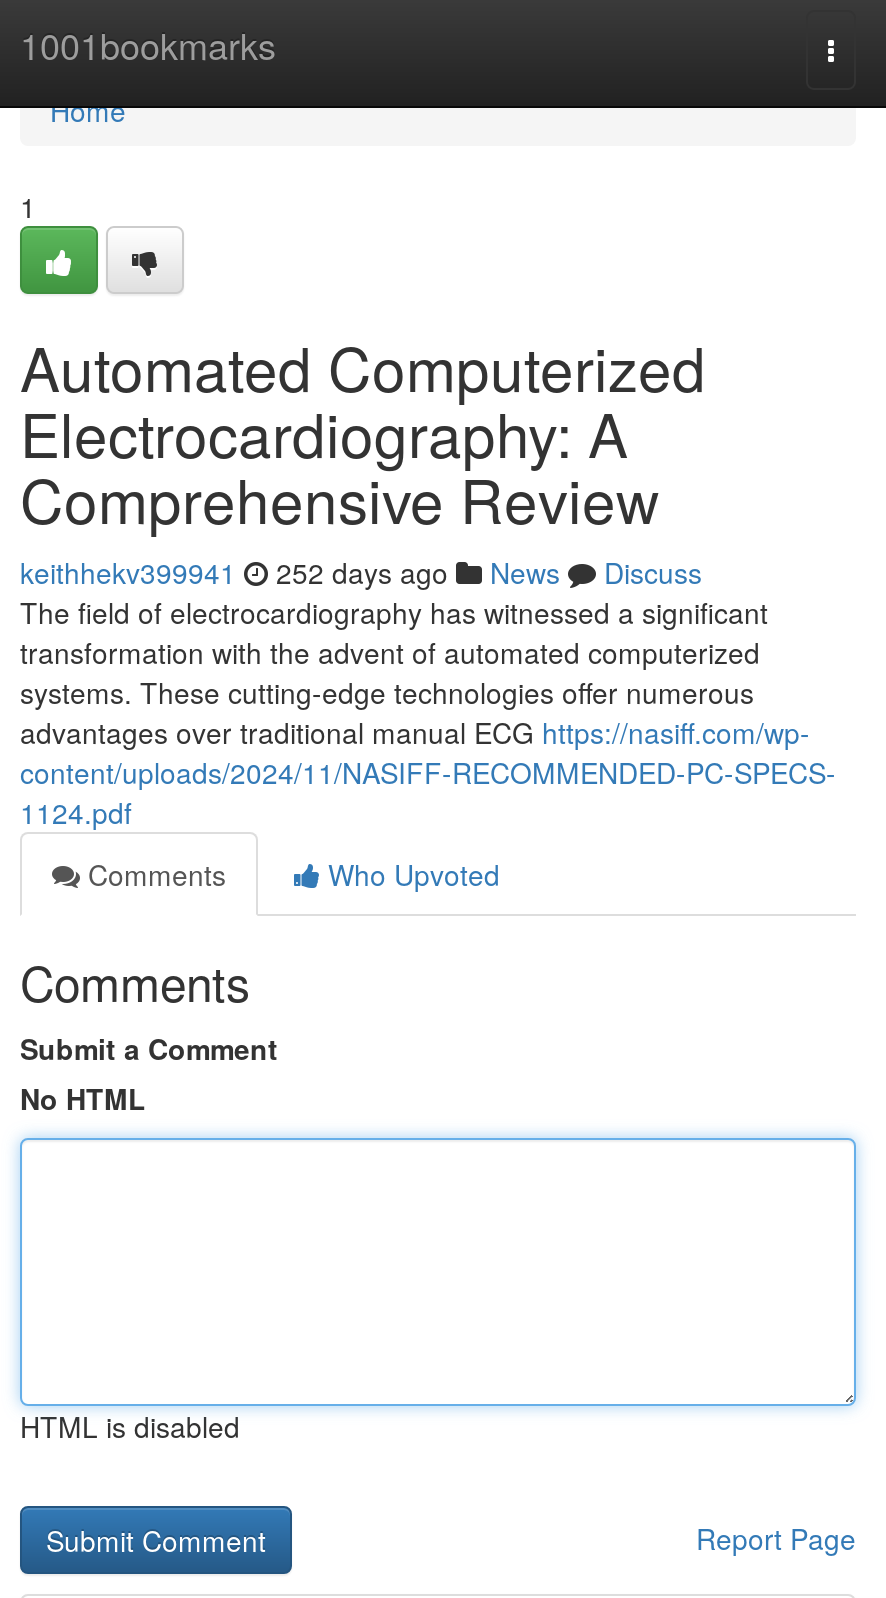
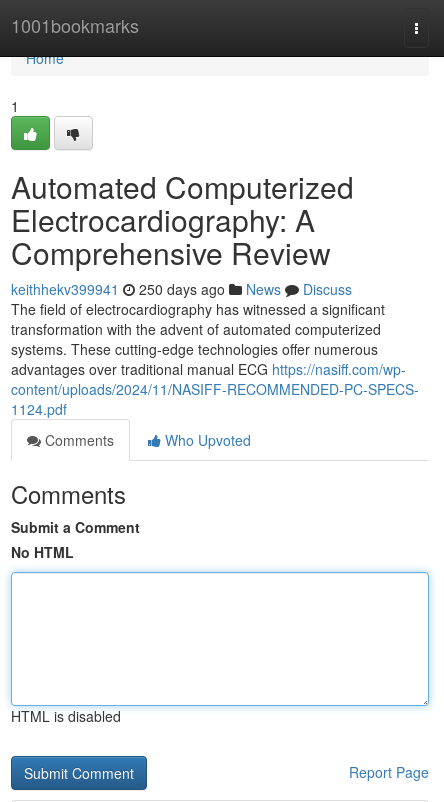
- keithhekv399941 252 days ago News Discuss
+ keithhekv399941 250 days ago News Discuss
